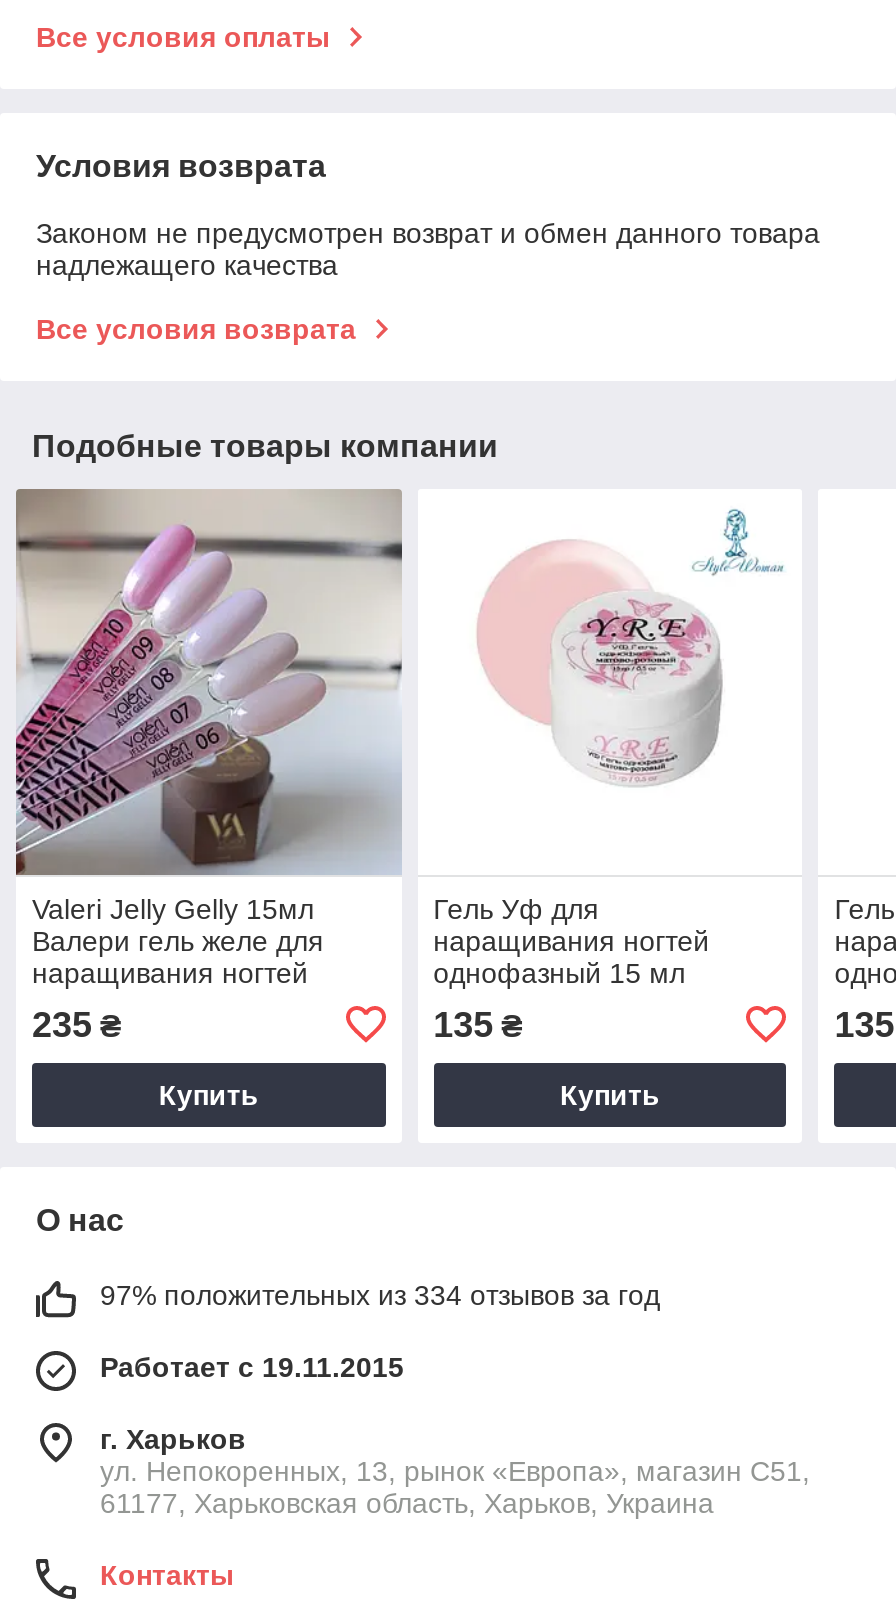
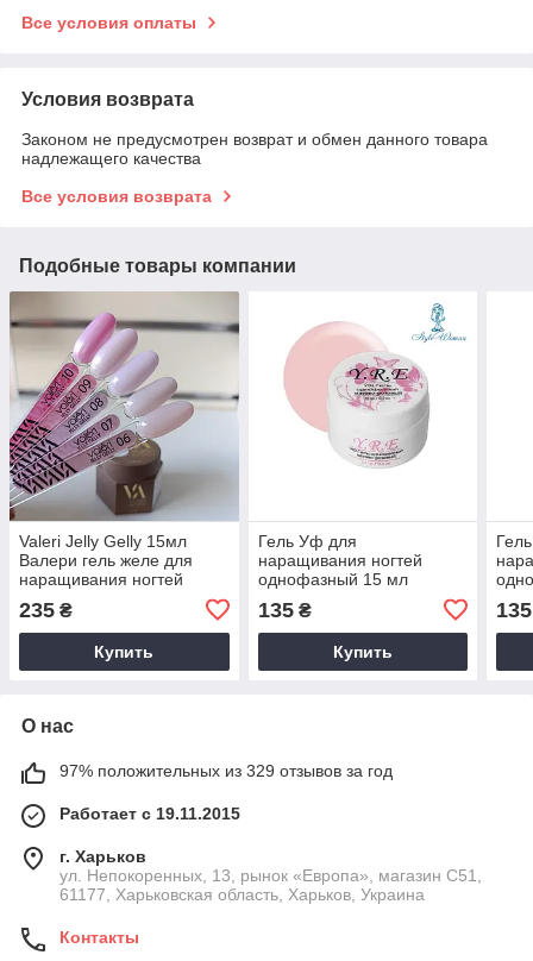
- 97% положительных из 334 отзывов за год
+ 97% положительных из 329 отзывов за год
